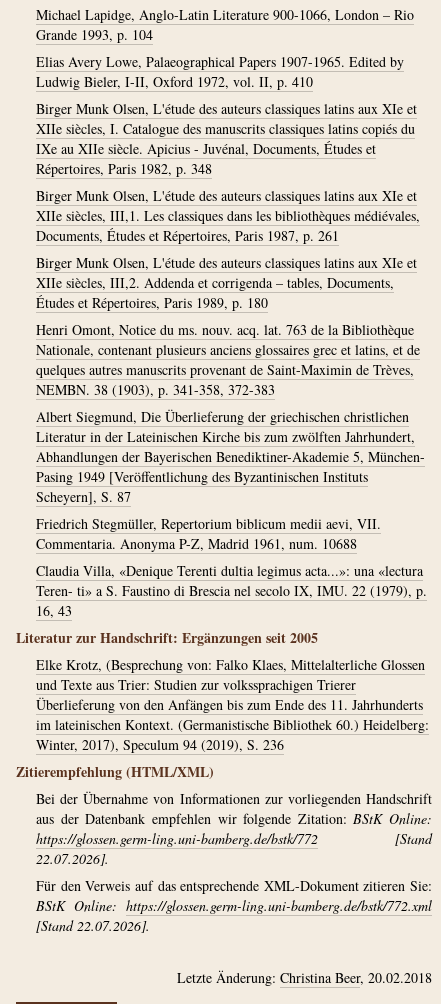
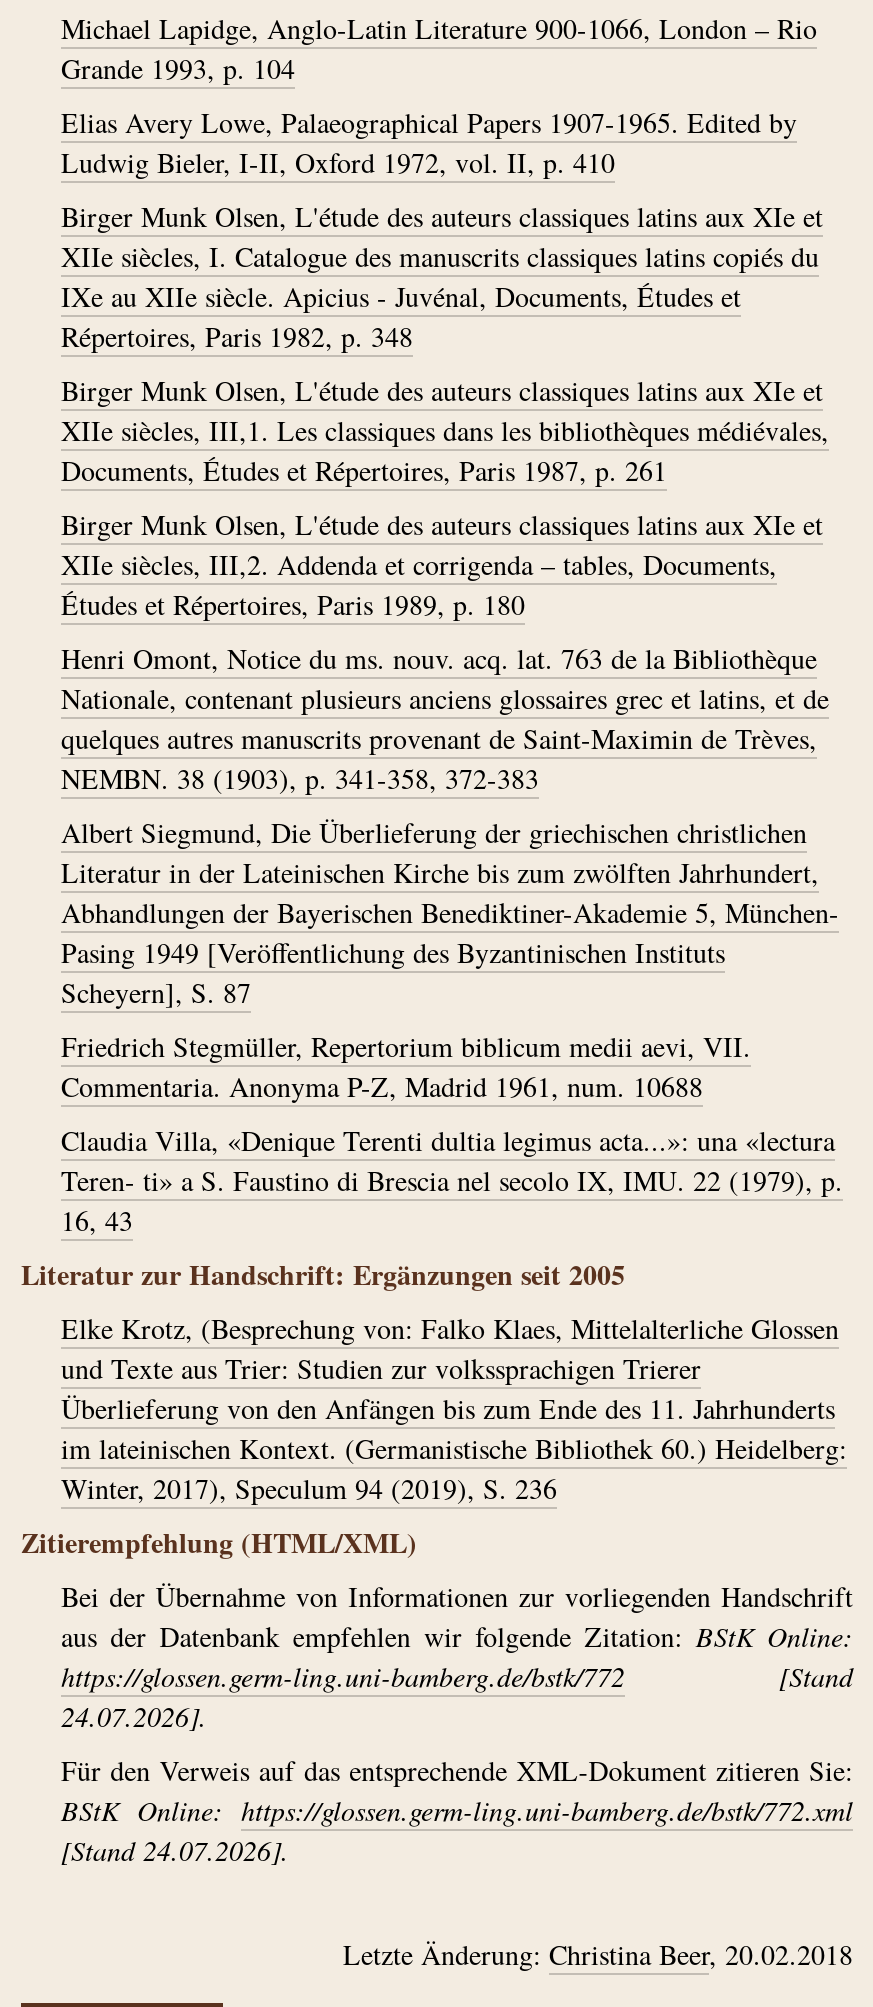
- 22.07.2026].
+ 24.07.2026].

- [Stand 22.07.2026].
+ [Stand 24.07.2026].
